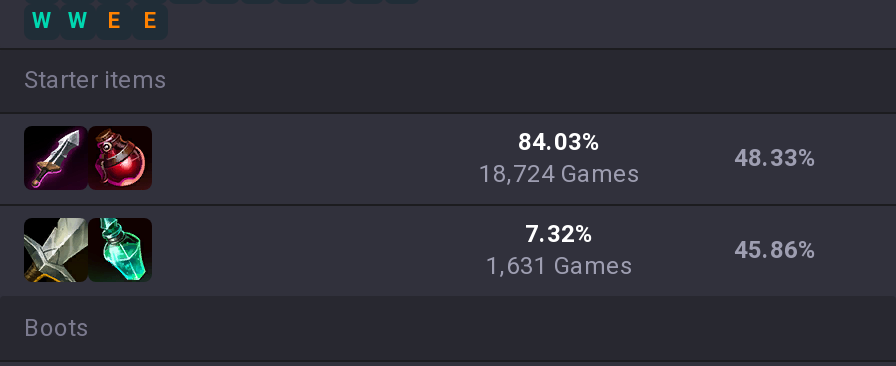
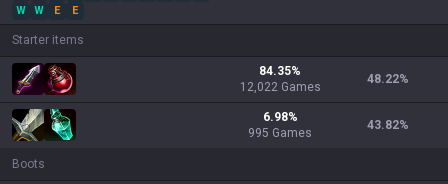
- 84.03%
+ 84.35%

- 48.33%
+ 48.22%

- 18,724 Games
+ 12,022 Games

- 7.32%
+ 6.98%

- 45.86%
+ 43.82%

- 1,631 Games
+ 995 Games
